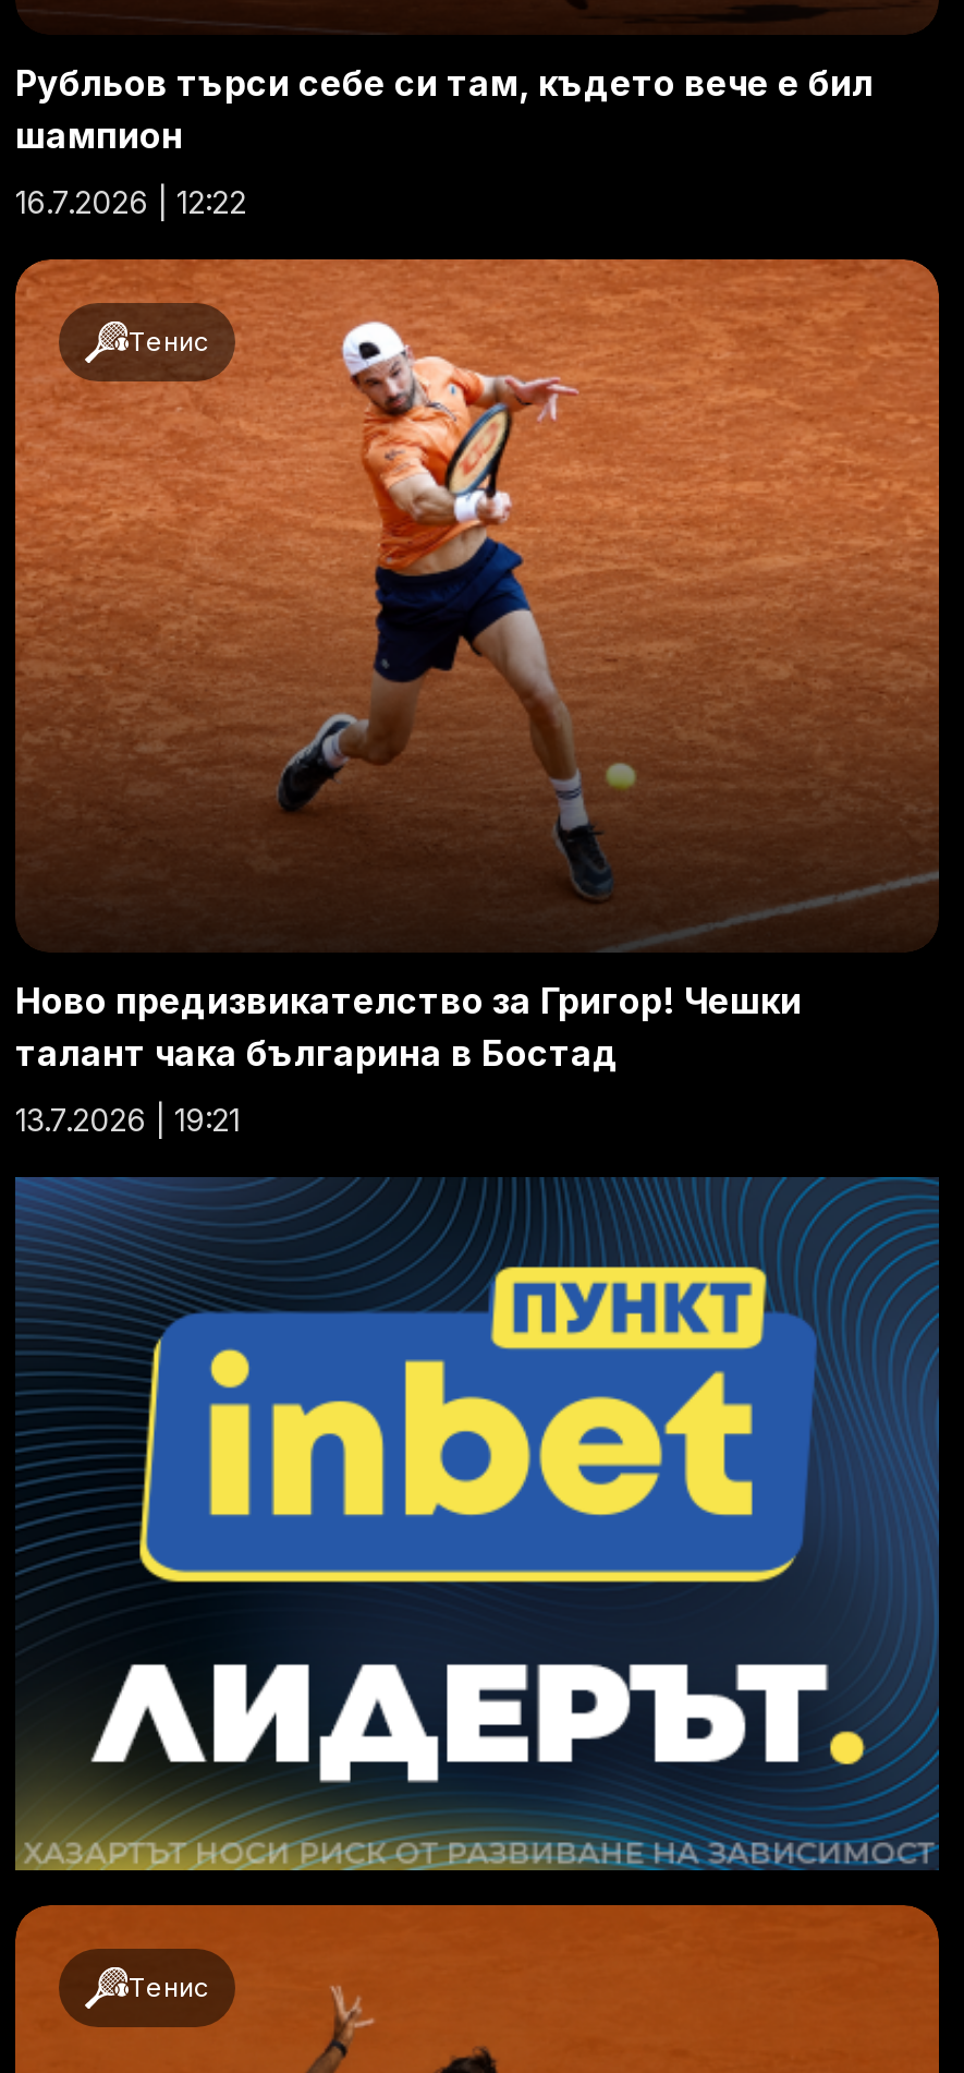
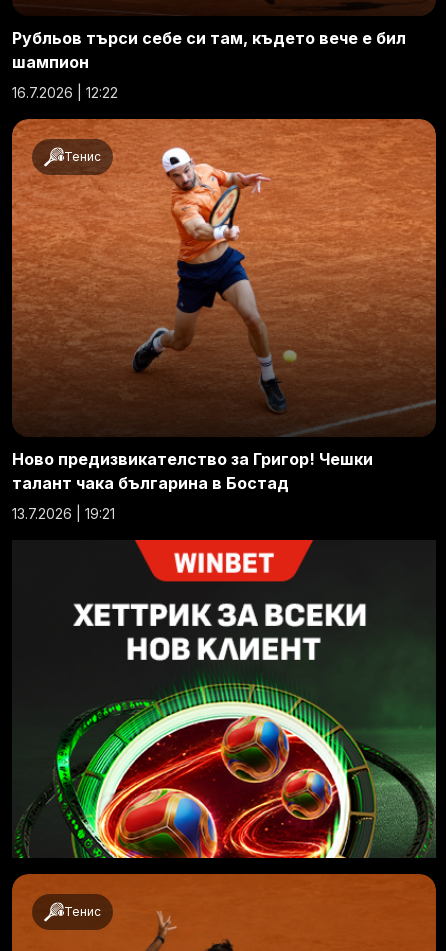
- [image]
+ [image]
